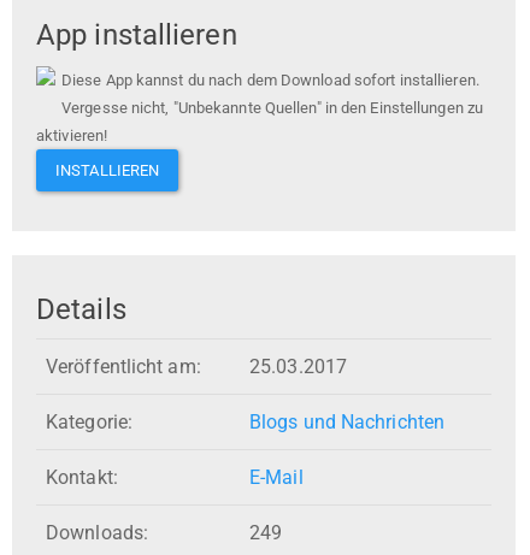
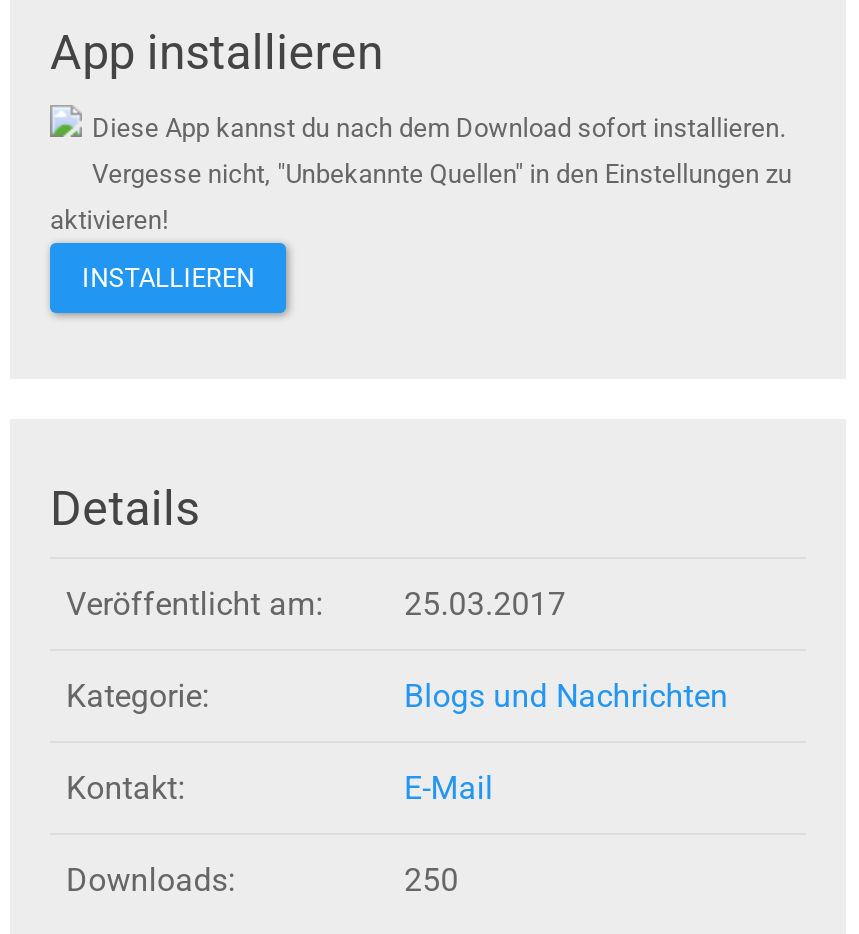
- 249
+ 250
